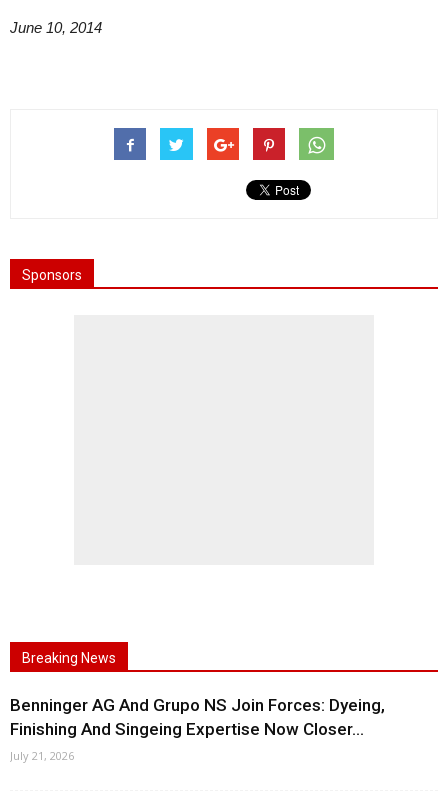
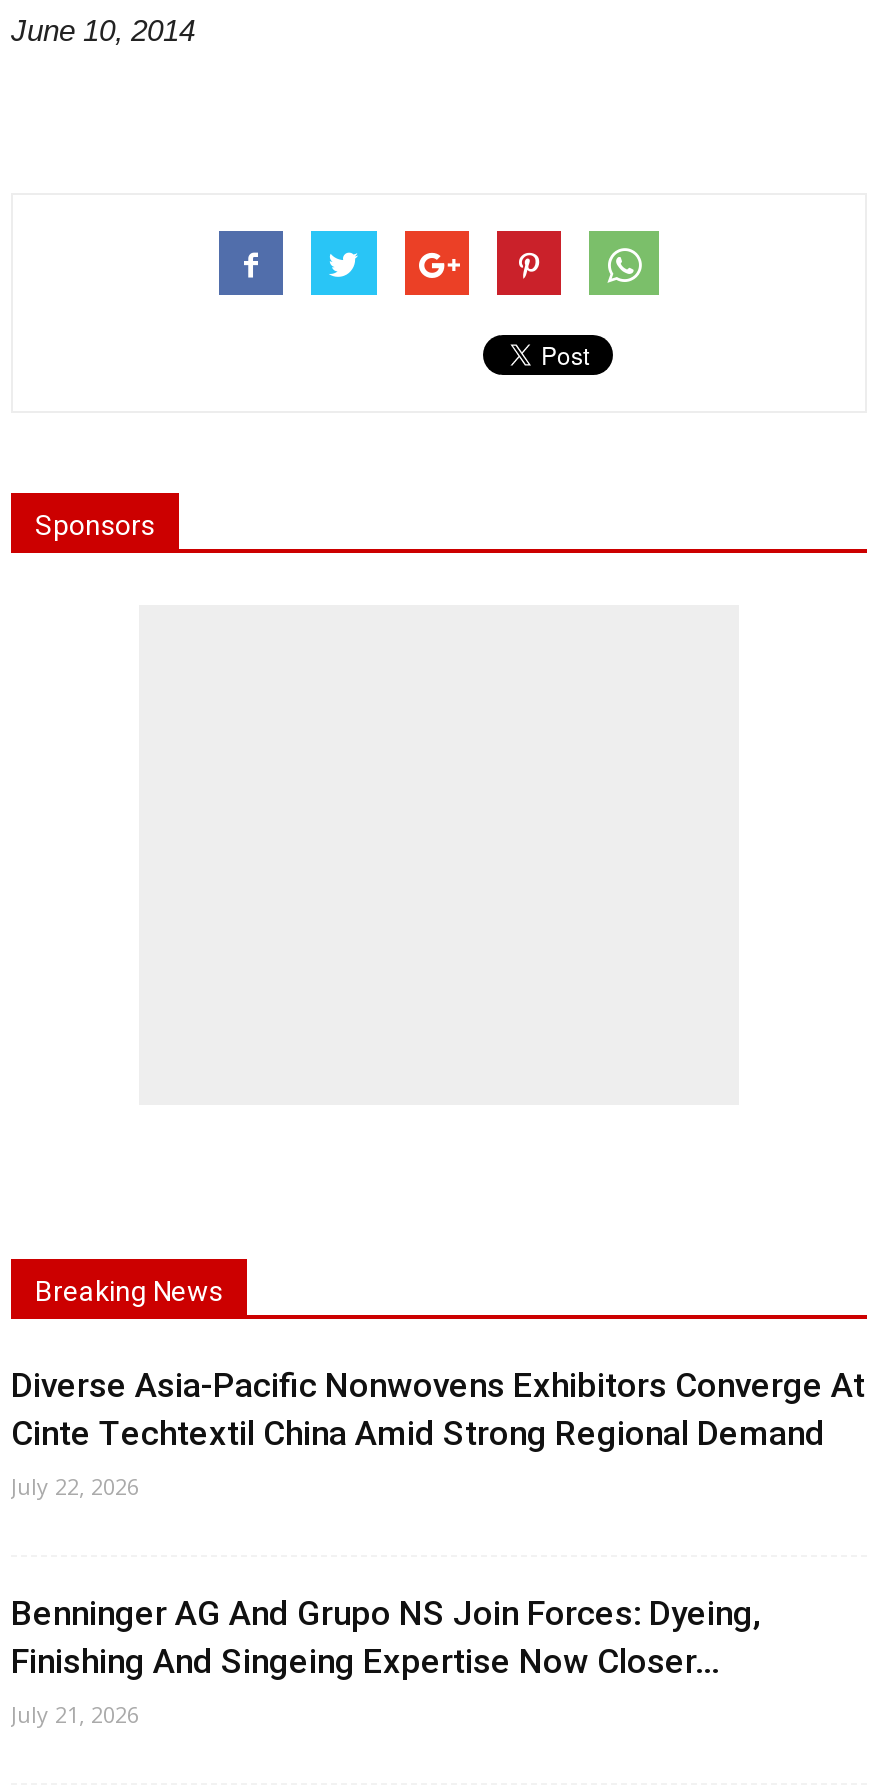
+ Diverse Asia-Pacific Nonwovens Exhibitors Converge At
+ Cinte Techtextil China Amid Strong Regional Demand
+ July 22, 2026
